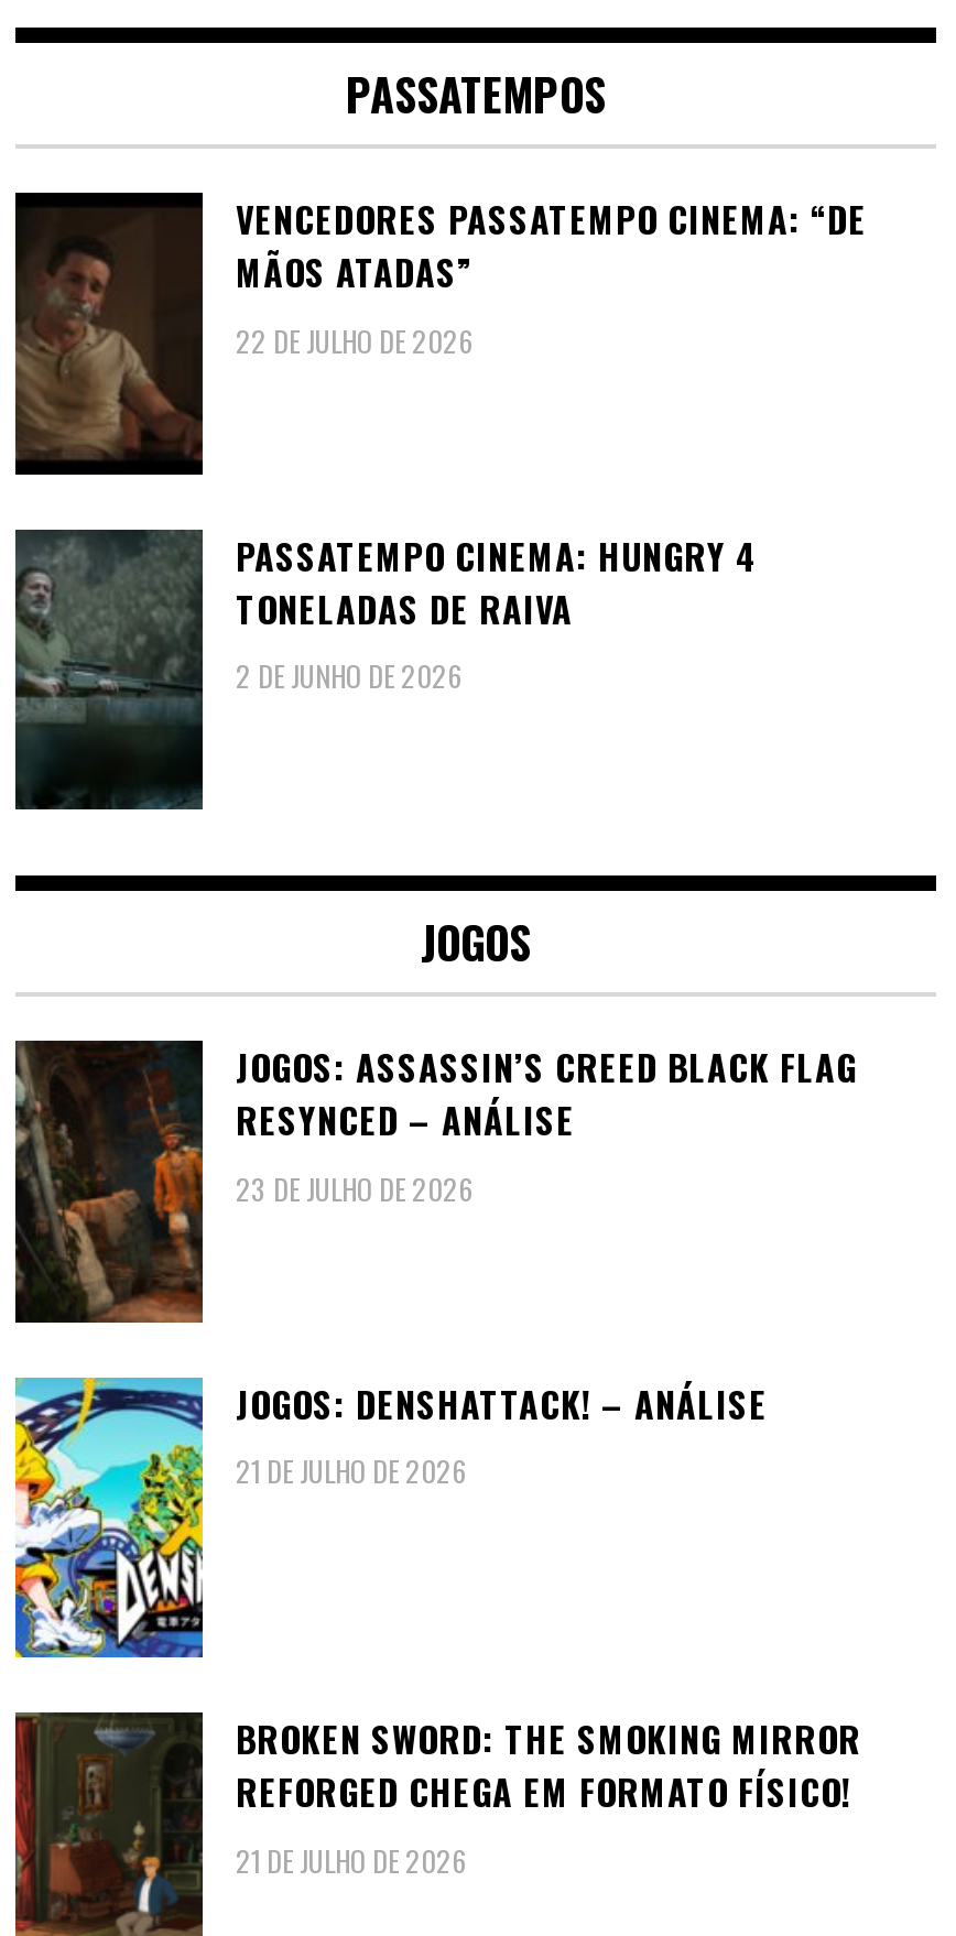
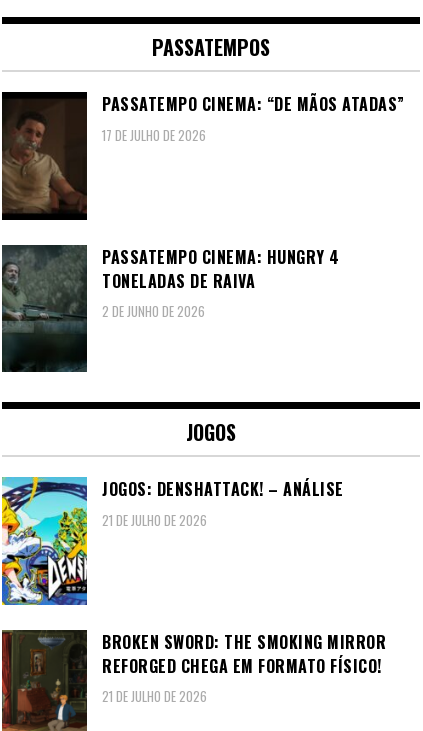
- VENCEDORES PASSATEMPO CINEMA: “DE
- MÃOS ATADAS”
- 22 DE JULHO DE 2026
+ PASSATEMPO CINEMA: “DE MÃOS ATADAS”
+ 17 DE JULHO DE 2026

- [image]
- JOGOS: ASSASSIN’S CREED BLACK FLAG
- RESYNCED – ANÁLISE
- 23 DE JULHO DE 2026
